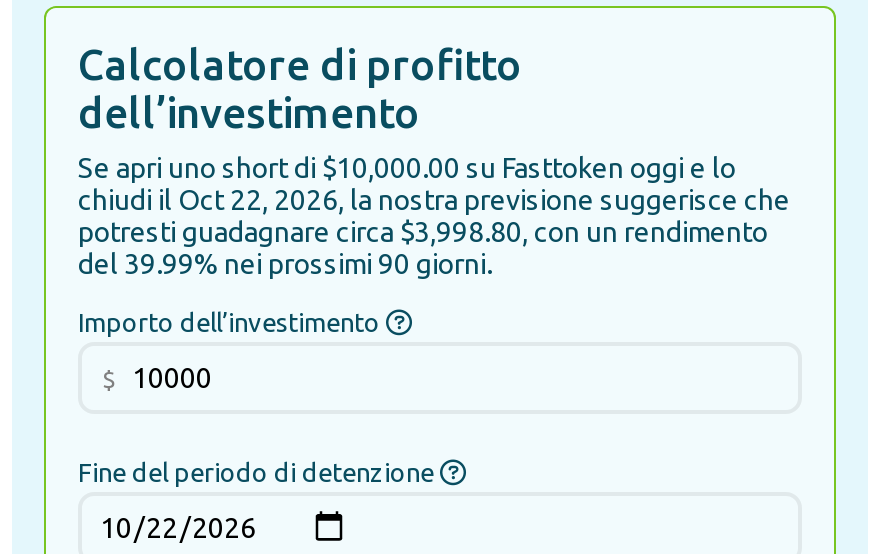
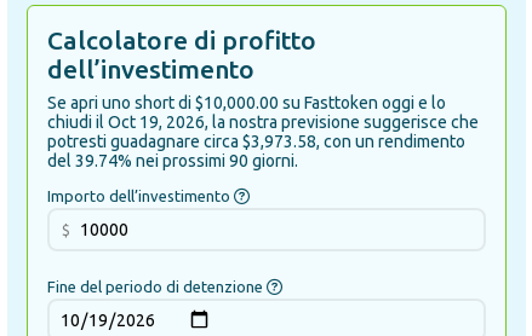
- chiudi il Oct 22, 2026, la nostra previsione suggerisce che
+ chiudi il Oct 19, 2026, la nostra previsione suggerisce che

- potresti guadagnare circa $3,998.80, con un rendimento
+ potresti guadagnare circa $3,973.58, con un rendimento

- del 39.99% nei prossimi 90 giorni.
+ del 39.74% nei prossimi 90 giorni.
